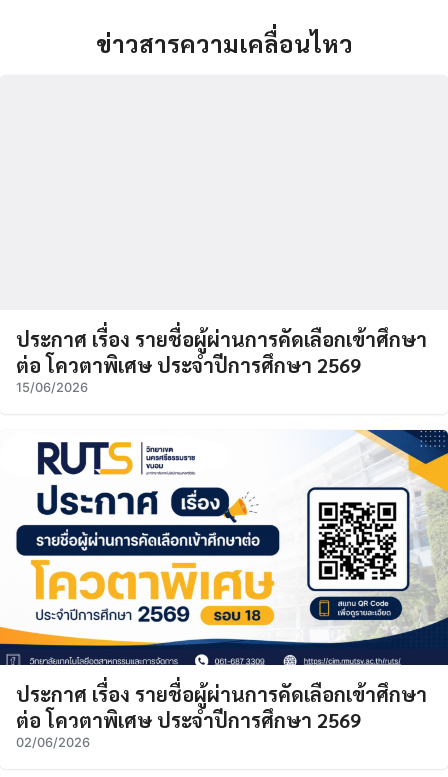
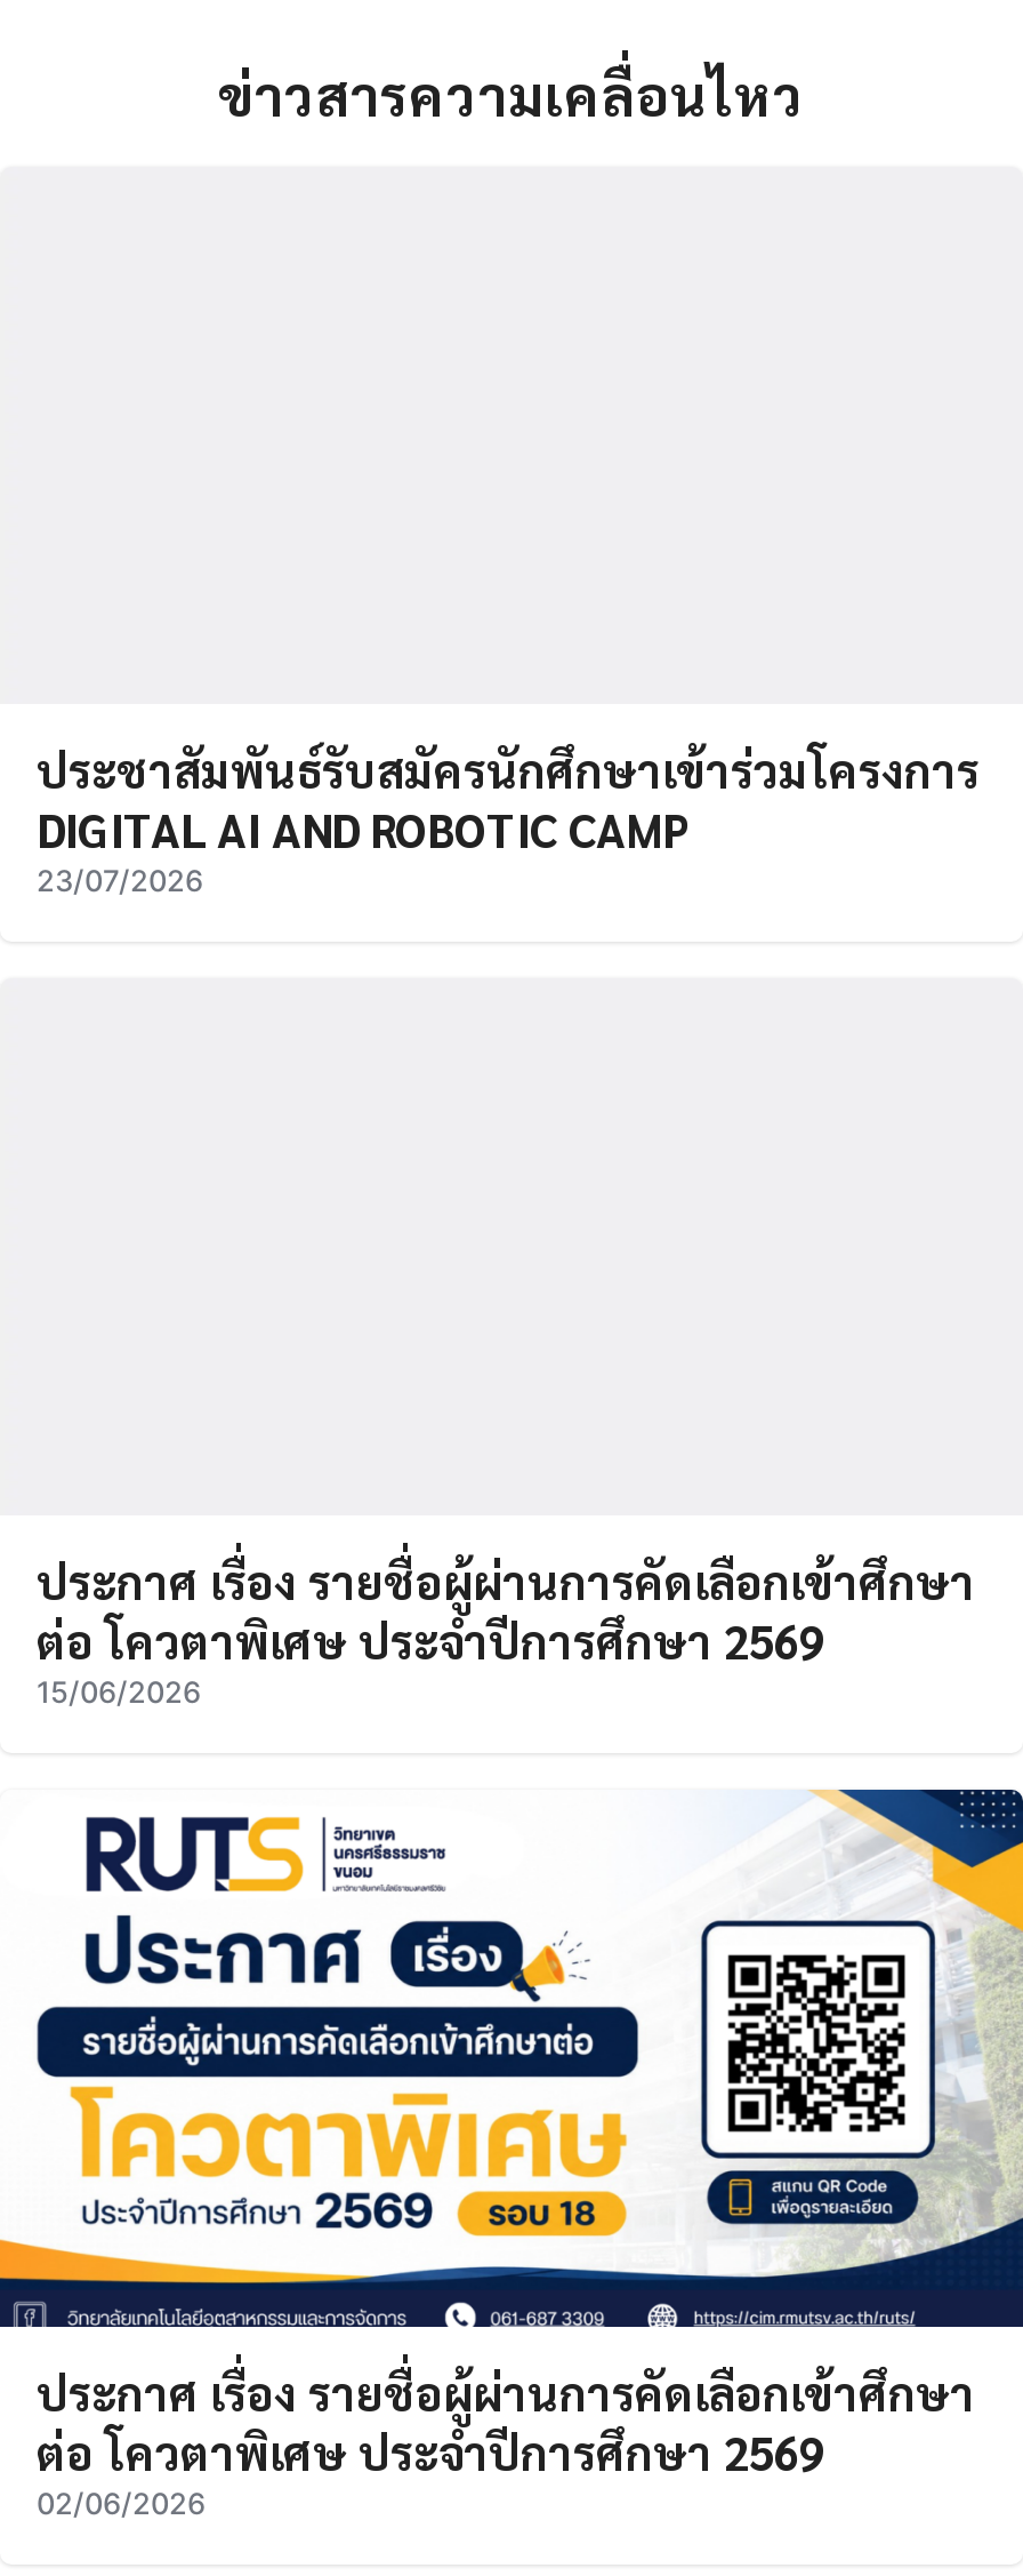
+ ประชาสัมพันธ์รับสมัครนักศึกษาเข้าร่วมโครงการ
+ DIGITAL AI AND ROBOTIC CAMP
+ 23/07/2026
